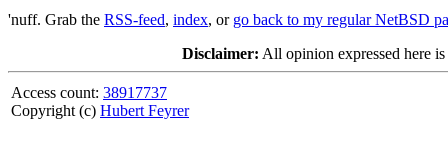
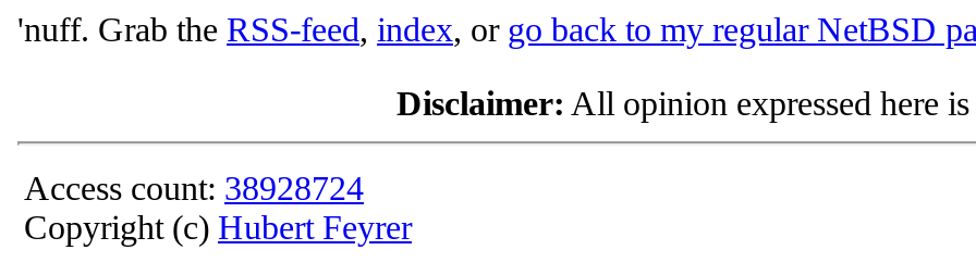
- Access count: 38917737
+ Access count: 38928724
